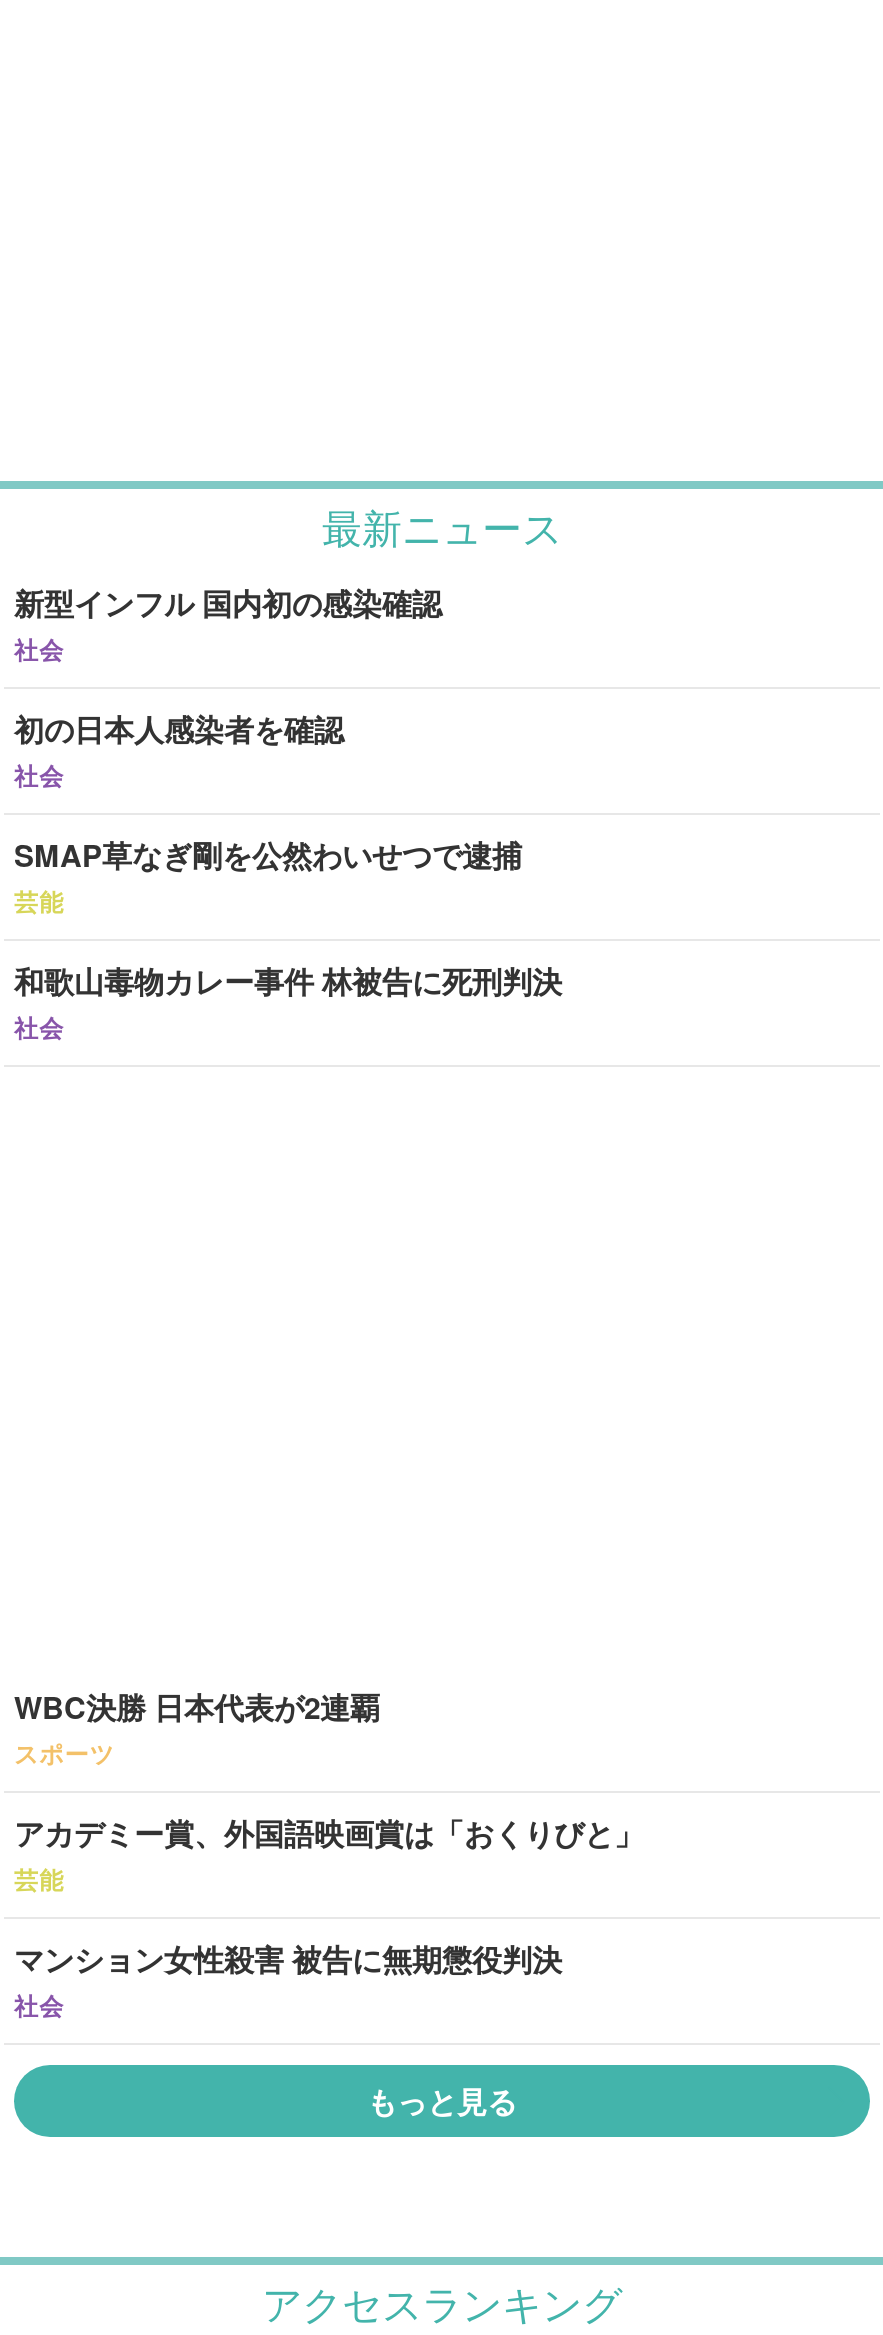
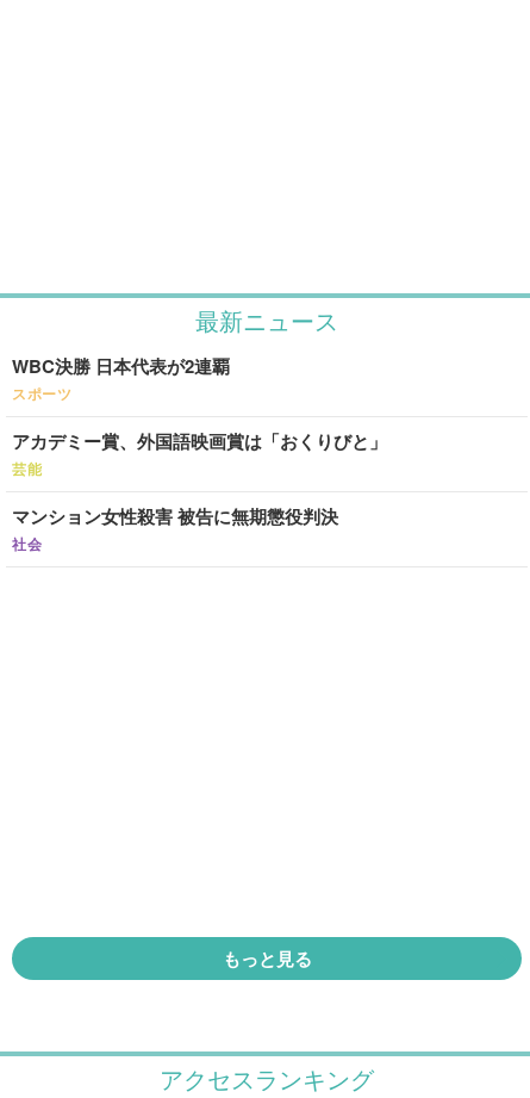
- 新型インフル 国内初の感染確認
- 社会
- 初の日本人感染者を確認
- 社会
- SMAP草なぎ剛を公然わいせつで逮捕
- 芸能
- 和歌山毒物カレー事件 林被告に死刑判決
- 社会

moved up: WBC決勝 日本代表が2連覇 | スポーツ | アカデミー賞、外国語映画賞は「おくりびと」 | 芸能 | マンション女性殺害 被告に無期懲役判決 | 社会
